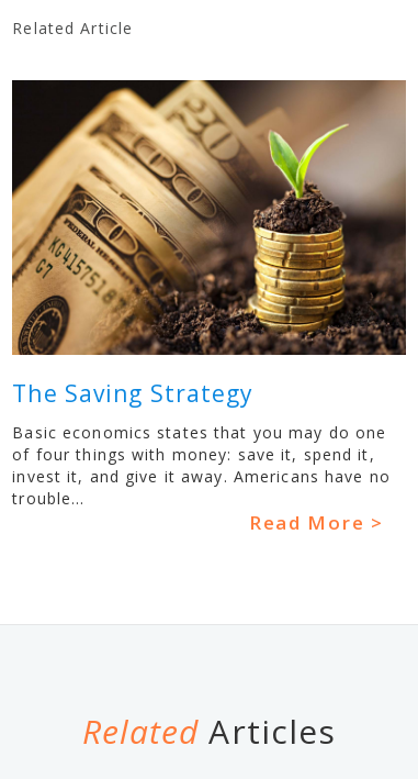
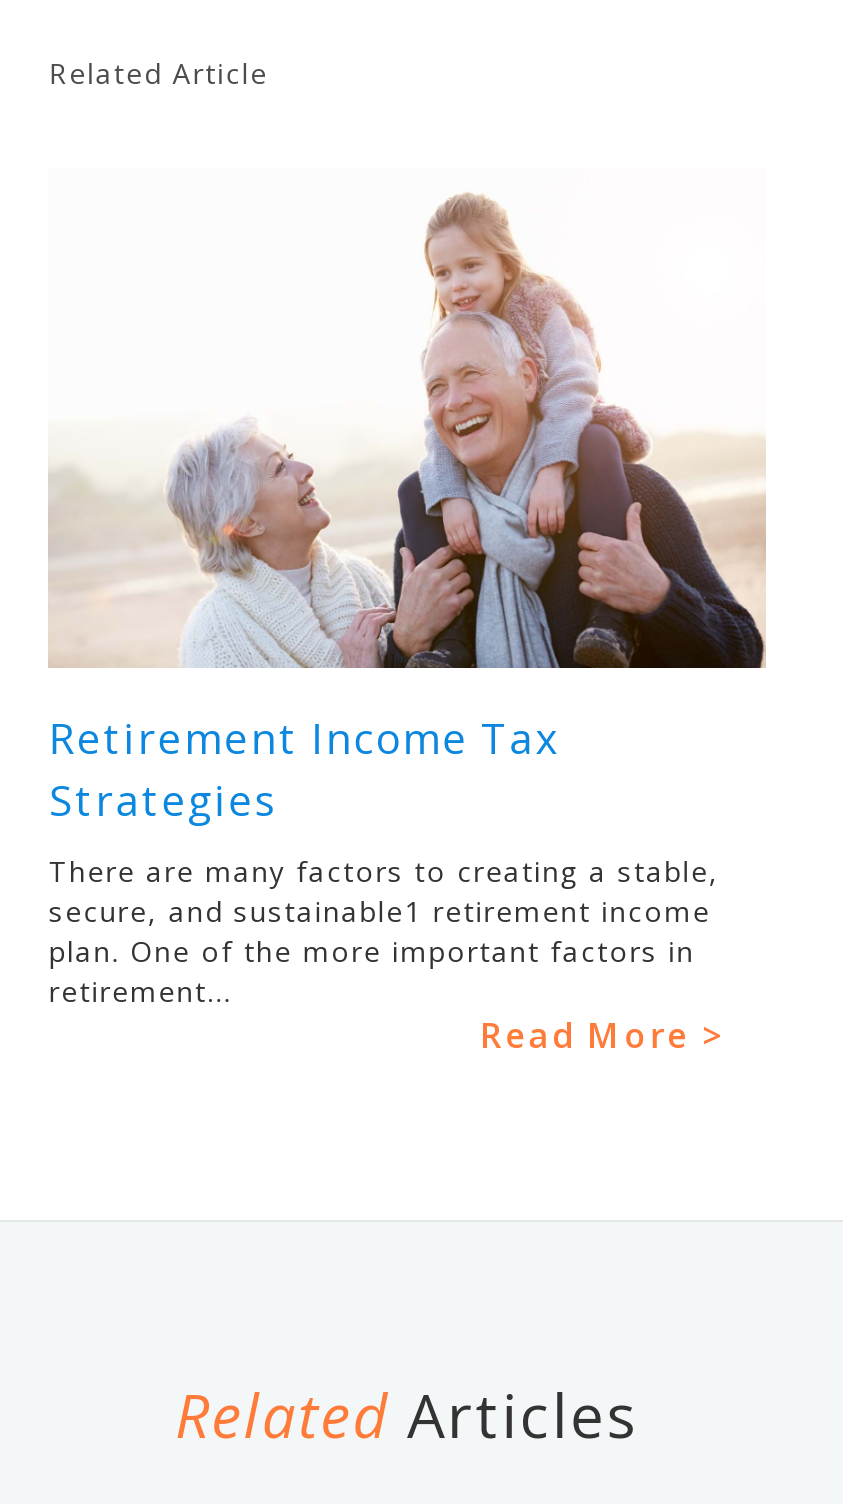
- [image]
- The Saving Strategy
- Basic economics states that you may do one
- of four things with money: save it, spend it,
- invest it, and give it away. Americans have no
- trouble...
+ [image]
+ Retirement Income Tax
+ Strategies
+ There are many factors to creating a stable,
+ secure, and sustainable1 retirement income
+ plan. One of the more important factors in
+ retirement...
